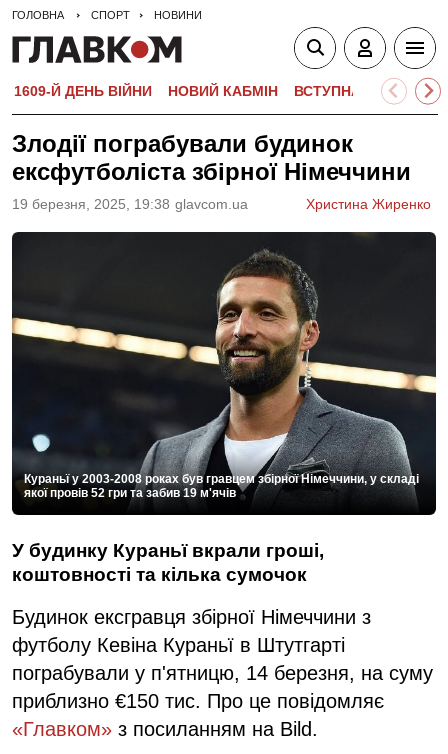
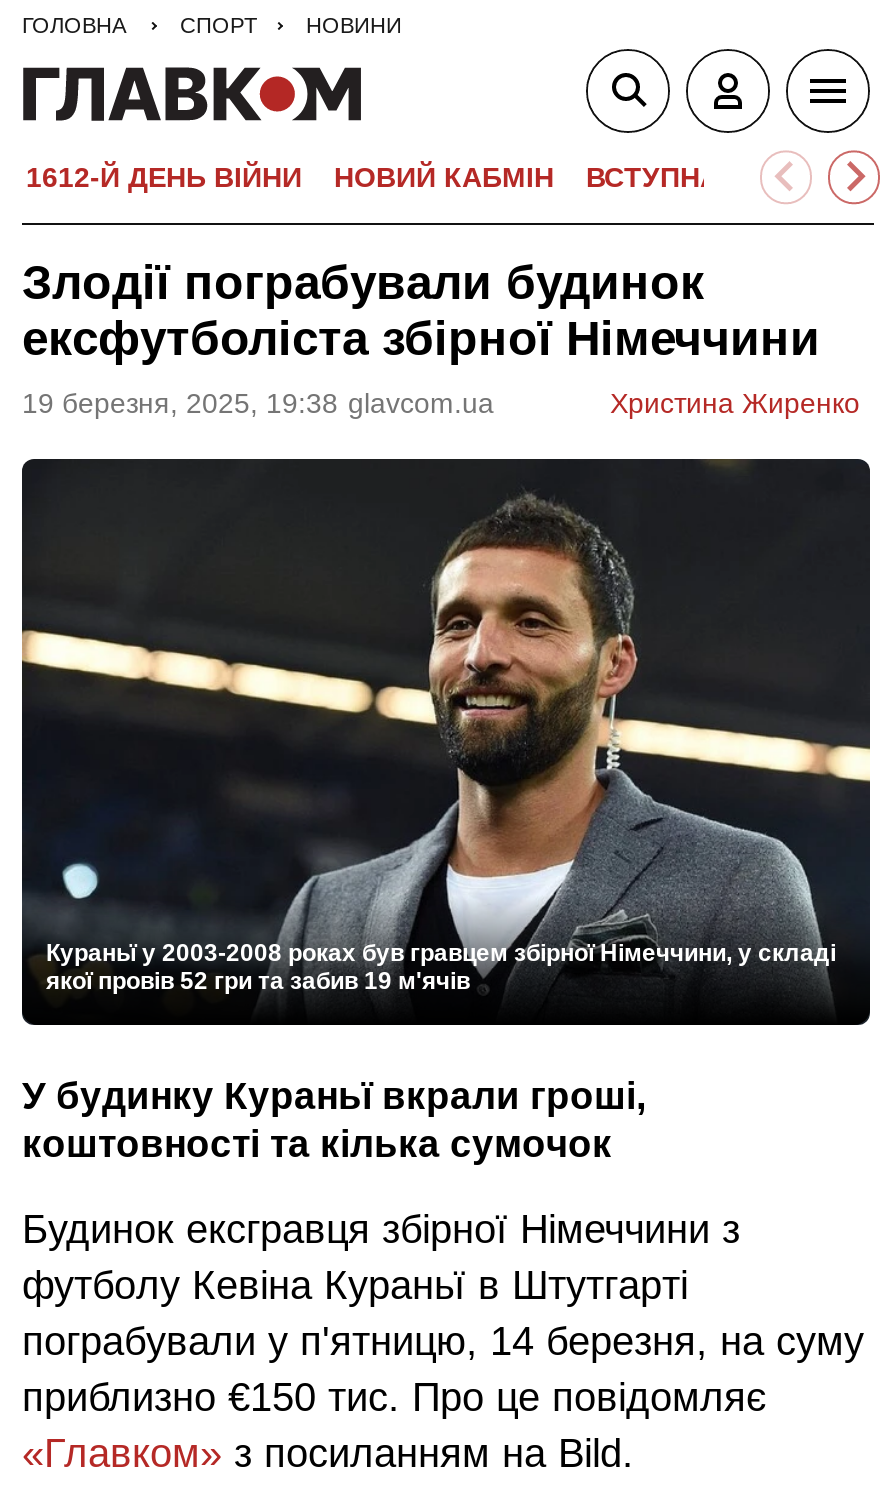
- 1609-Й ДЕНЬ ВІЙНИ
+ 1612-Й ДЕНЬ ВІЙНИ
